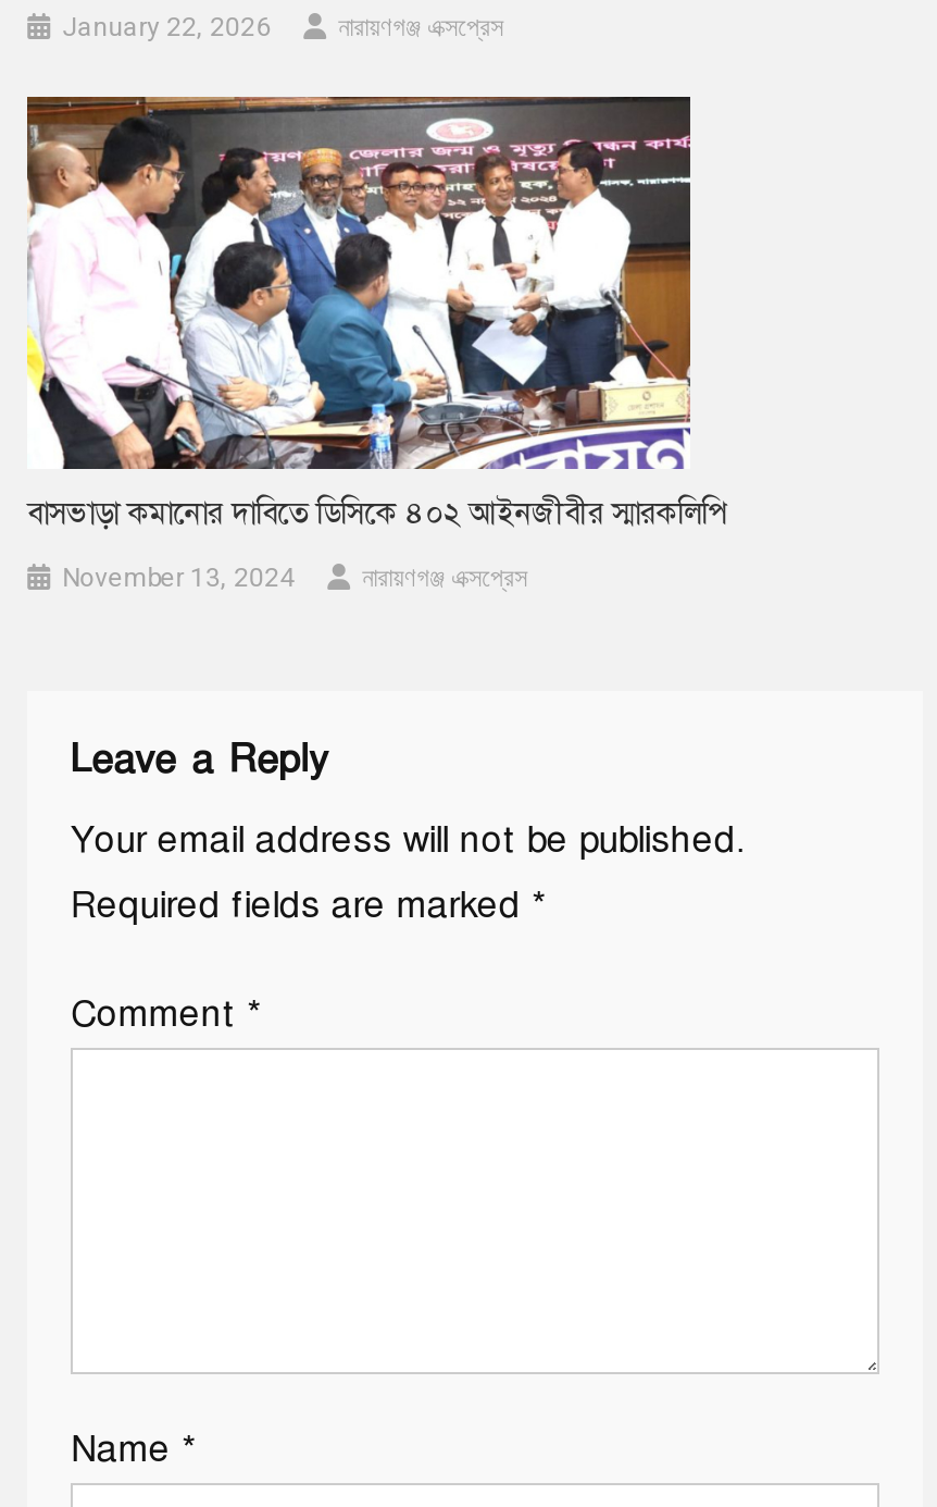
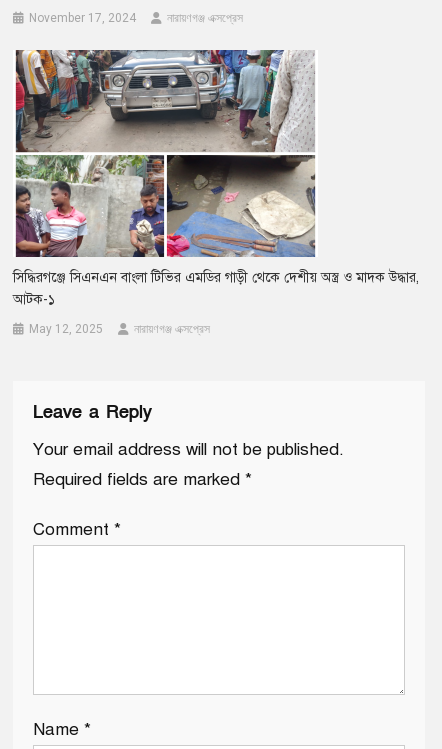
- January 22, 2026
+ November 17, 2024

- [image]
+ [image]

- বাসভাড়া কমানোর দাবিতে ডিসিকে ৪০২ আইনজীবীর স্মারকলিপি
+ সিদ্ধিরগঞ্জে সিএনএন বাংলা টিভির এমডির গাড়ী থেকে দেশীয় অস্ত্র ও মাদক উদ্ধার,
+ আটক-১

- November 13, 2024
+ May 12, 2025
